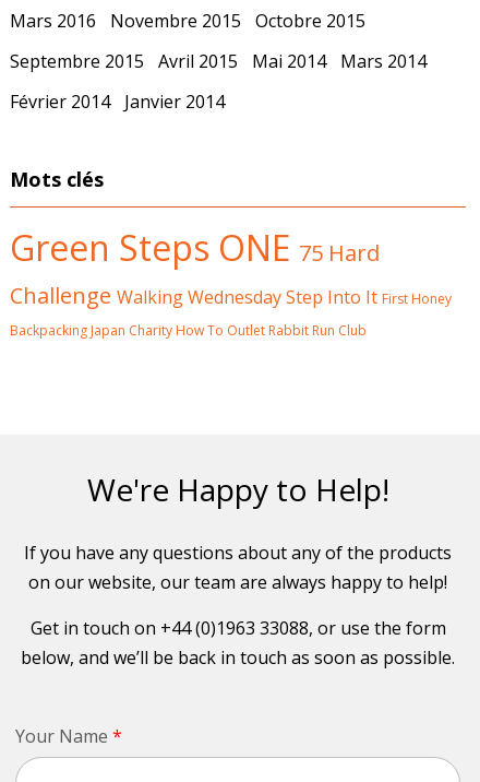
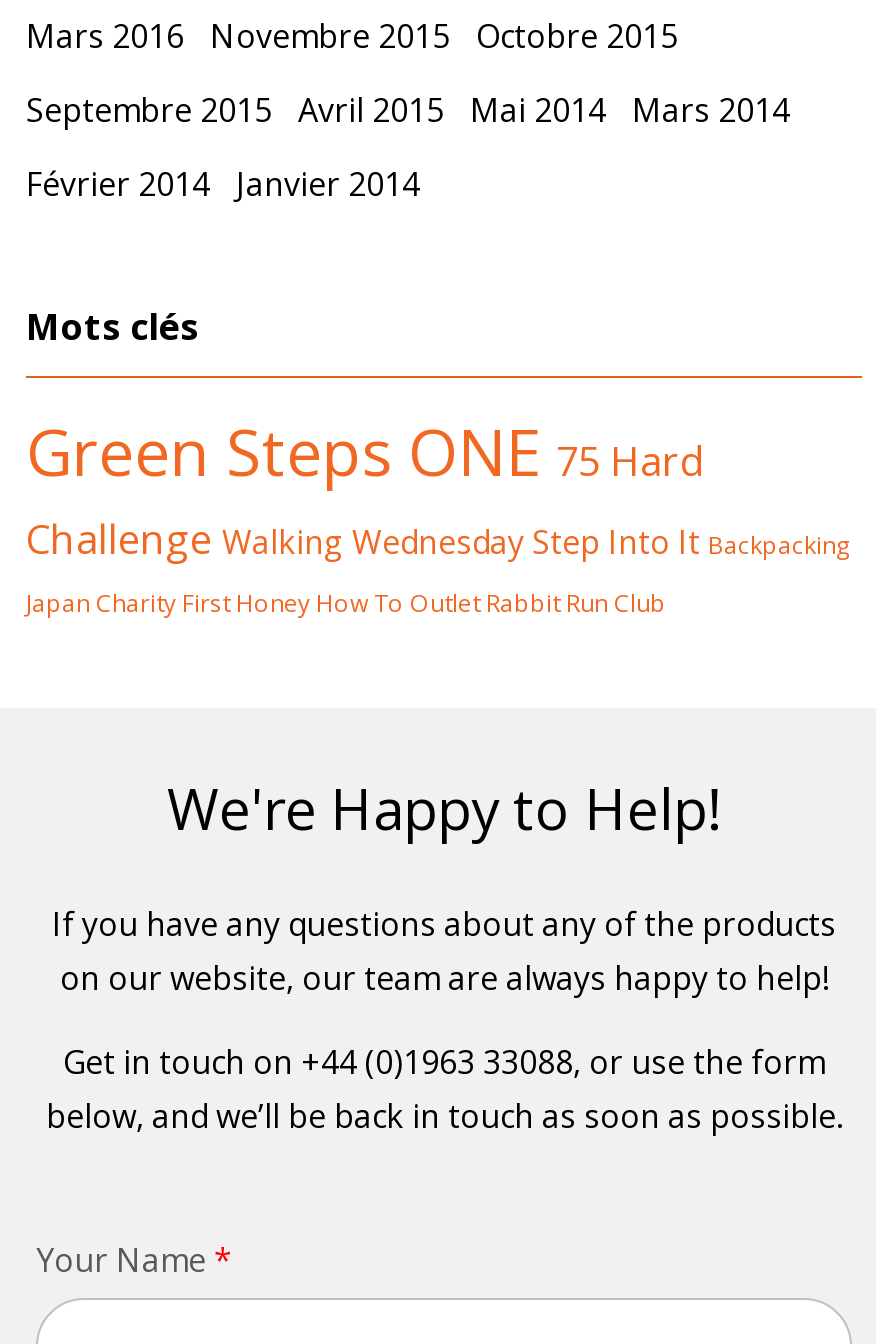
- Challenge Walking WednesdayStep Into It First Honey
- Backpacking Japan Charity How To Outlet Rabbit Run Club
+ Challenge Walking WednesdayStep Into It Backpacking
+ Japan Charity First Honey How To Outlet Rabbit Run Club
